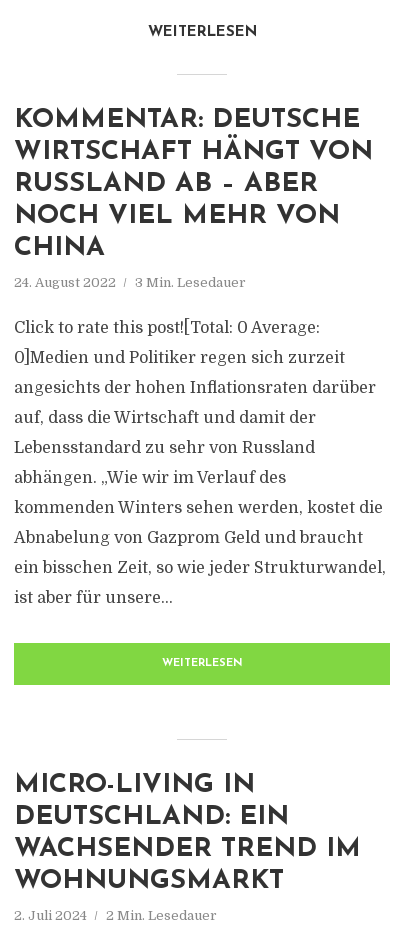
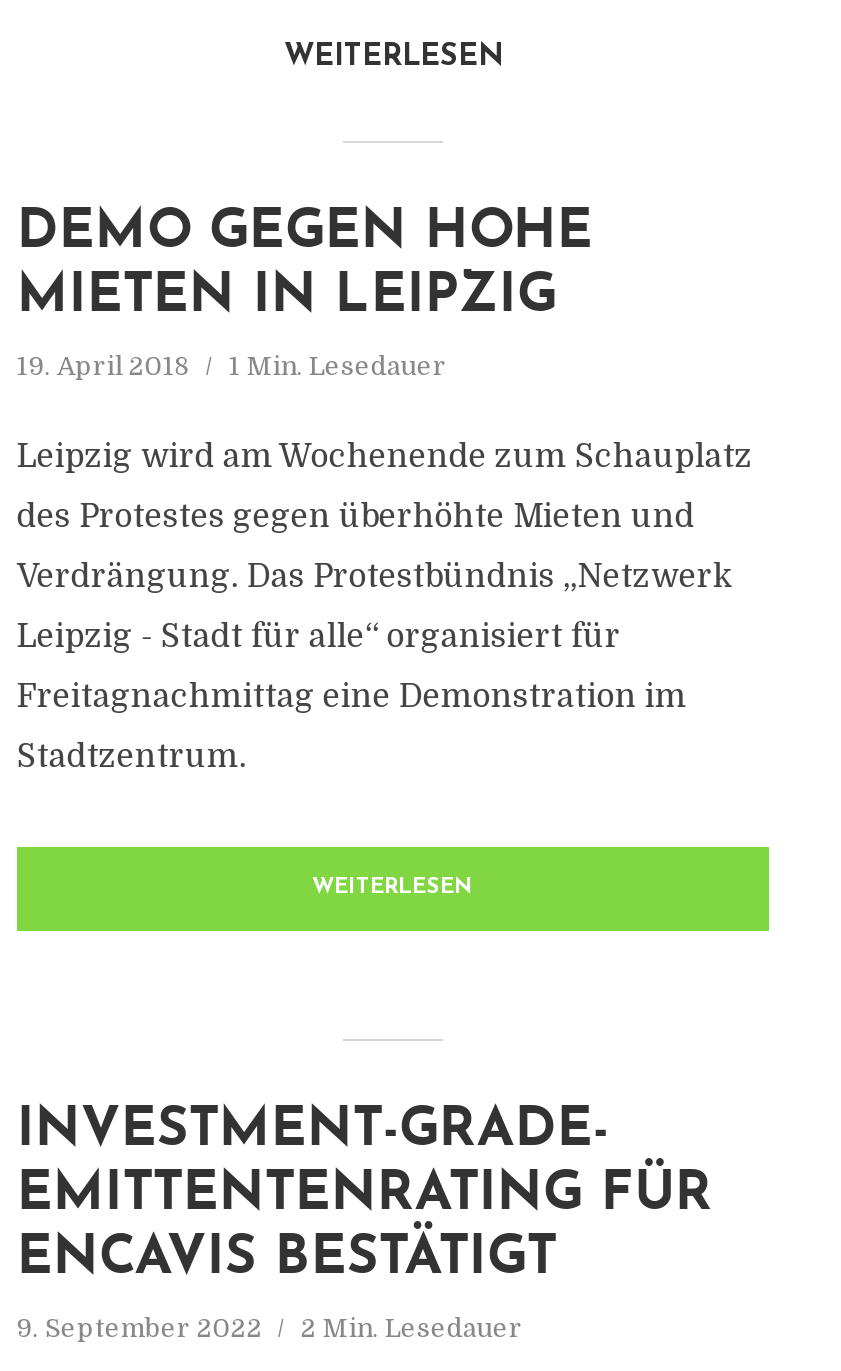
- KOMMENTAR: DEUTSCHE
- WIRTSCHAFT HÄNGT VON
- RUSSLAND AB – ABER
- NOCH VIEL MEHR VON
- CHINA
- 24. August 2022
- 3 Min. Lesedauer
- Click to rate this post![Total: 0 Average:
- 0]Medien und Politiker regen sich zurzeit
- angesichts der hohen Inflationsraten darüber
- auf, dass die Wirtschaft und damit der
- Lebensstandard zu sehr von Russland
- abhängen. „Wie wir im Verlauf des
- kommenden Winters sehen werden, kostet die
- Abnabelung von Gazprom Geld und braucht
- ein bisschen Zeit, so wie jeder Strukturwandel,
- ist aber für unsere...
+ DEMO GEGEN HOHE
+ MIETEN IN LEIPZIG
+ 19. April 2018
+ 1 Min. Lesedauer
+ Leipzig wird am Wochenende zum Schauplatz
+ des Protestes gegen überhöhte Mieten und
+ Verdrängung. Das Protestbündnis „Netzwerk
+ Leipzig - Stadt für alle“ organisiert für
+ Freitagnachmittag eine Demonstration im
+ Stadtzentrum.

- MICRO-LIVING IN
- DEUTSCHLAND: EIN
- WACHSENDER TREND IM
- WOHNUNGSMARKT
+ INVESTMENT-GRADE-
+ EMITTENTENRATING FÜR
+ ENCAVIS BESTÄTIGT

- 2. Juli 2024 2 Min. Lesedauer
+ 9. September 2022 2 Min. Lesedauer
